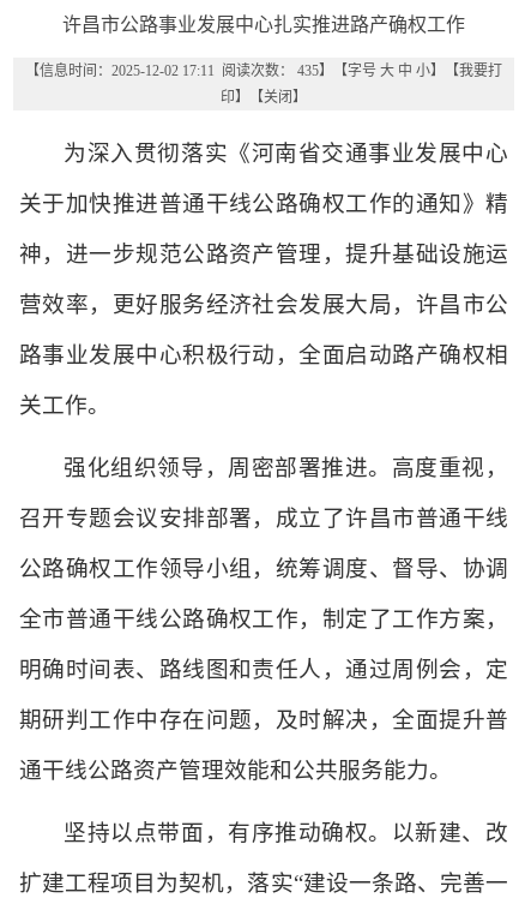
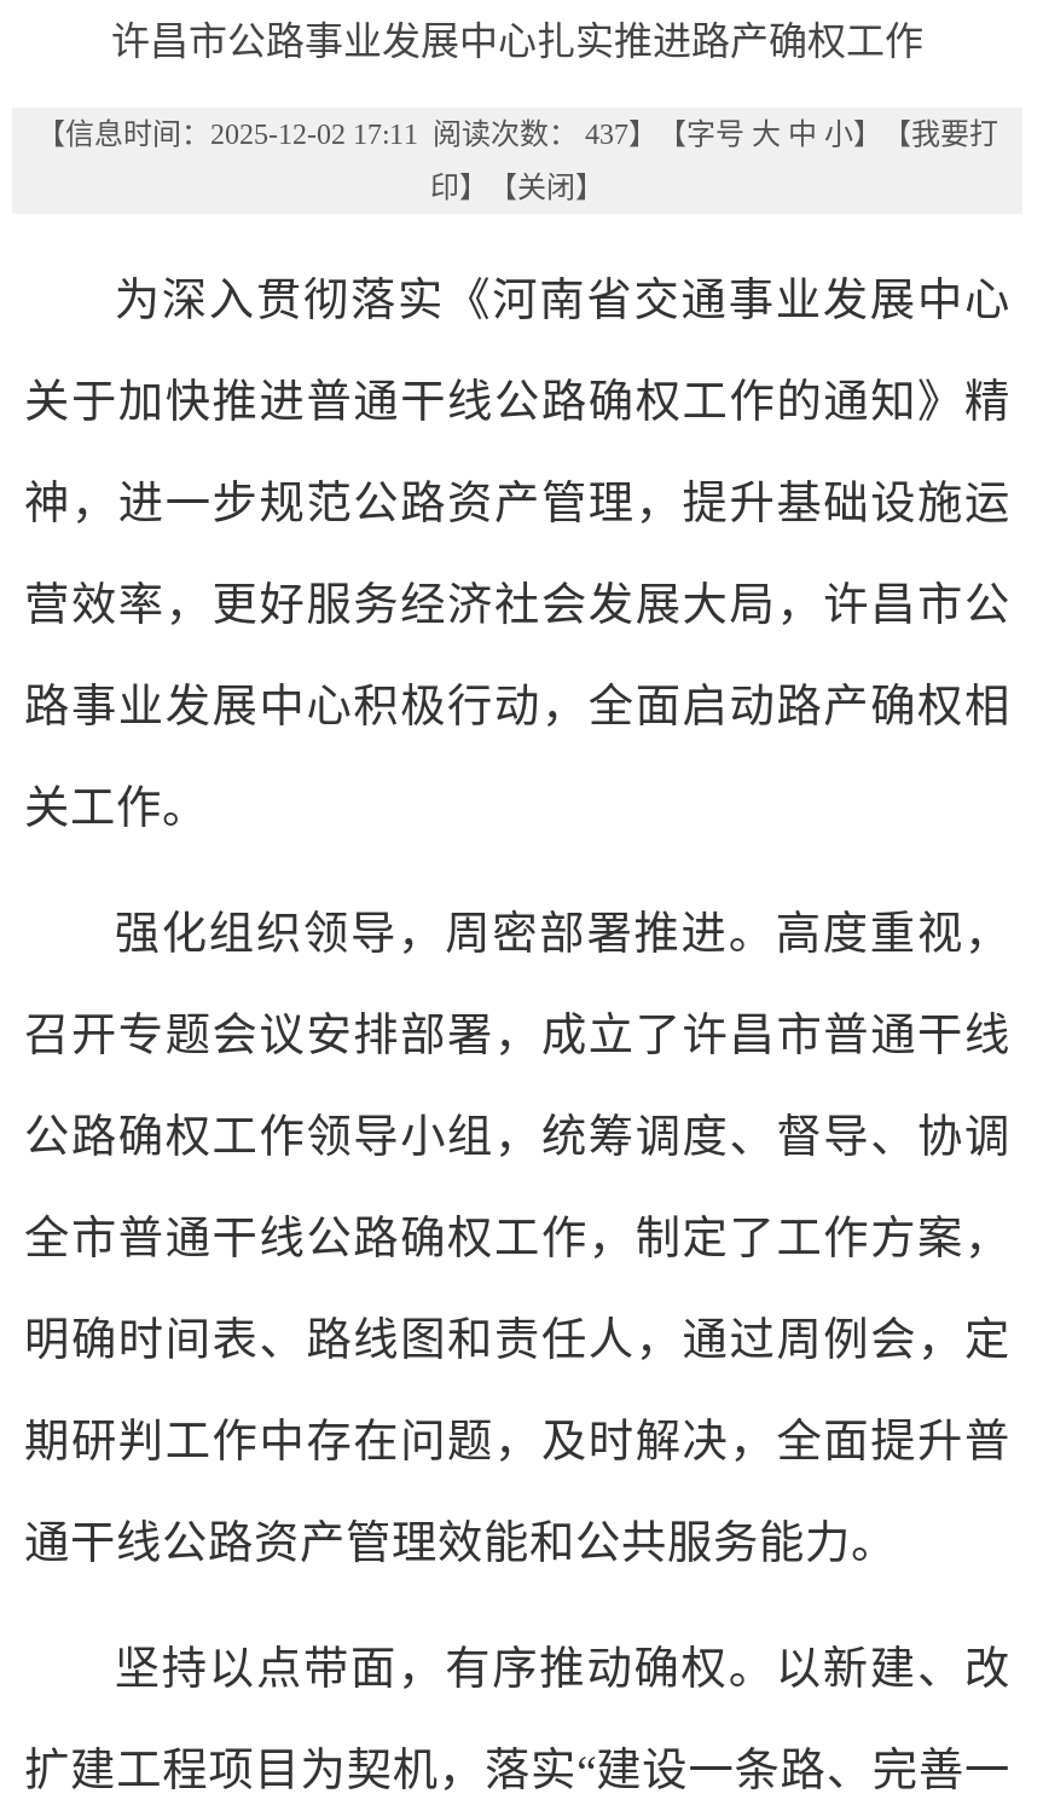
- 【信息时间：2025-12-02 17:11 阅读次数：435】【字号大中 小】【我要打
+ 【信息时间：2025-12-02 17:11 阅读次数：437】【字号大中 小】【我要打
